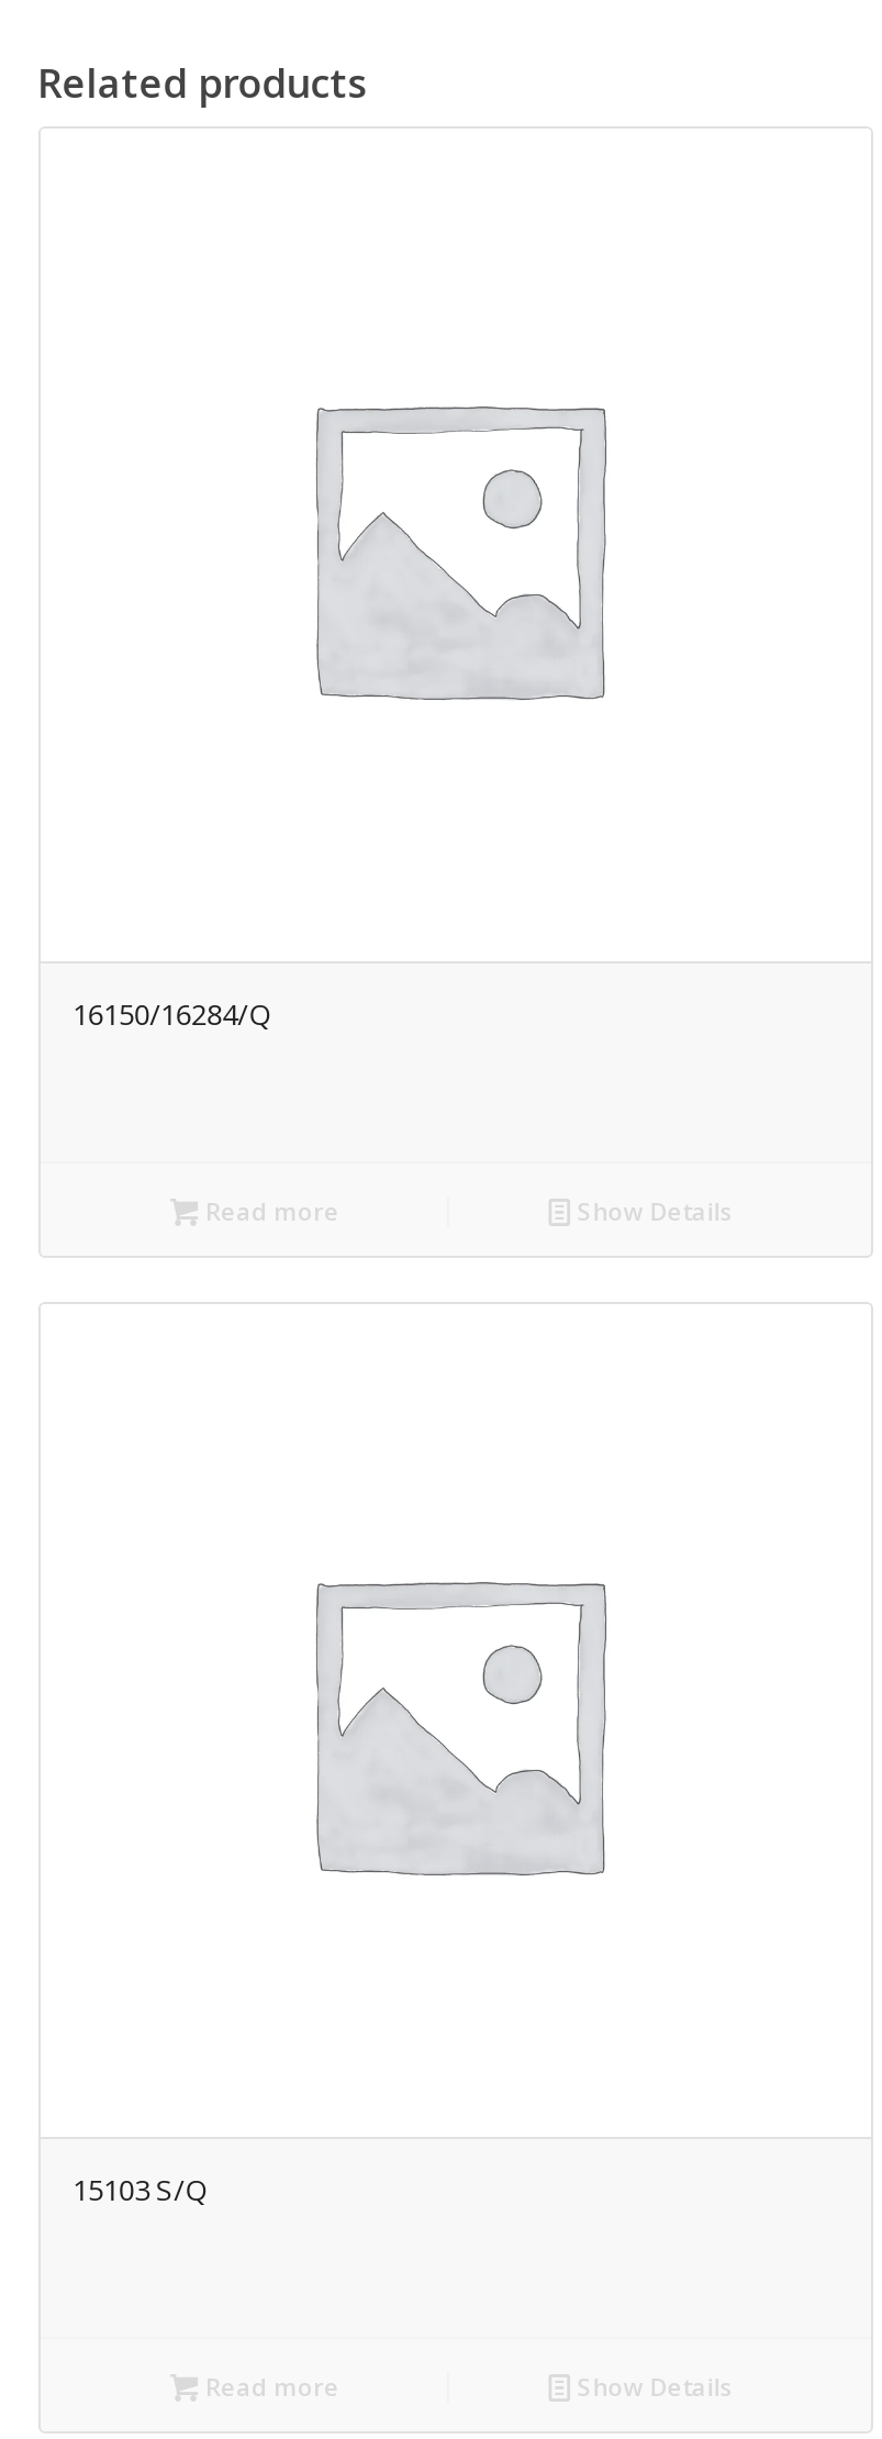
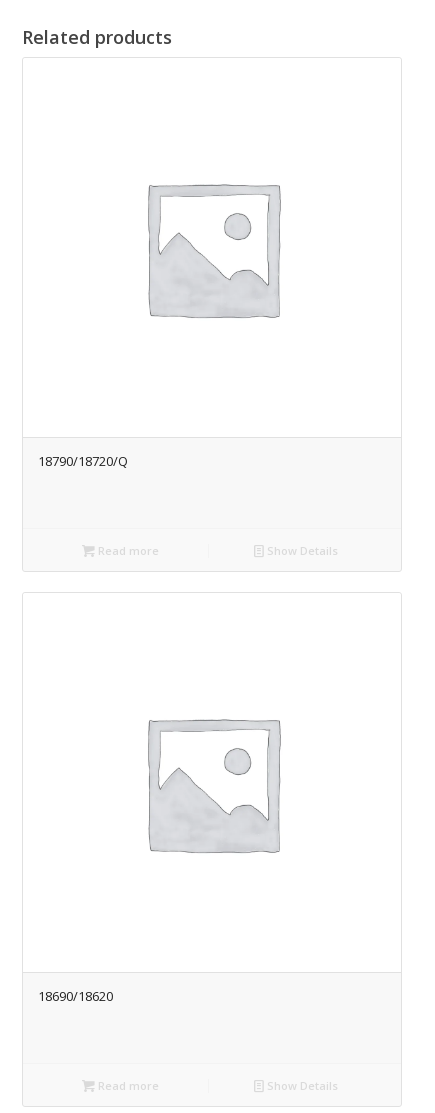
- 16150/16284/Q
+ 18790/18720/Q

- 15103 S/Q
+ 18690/18620
